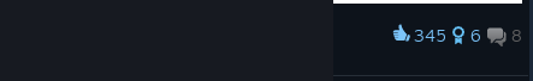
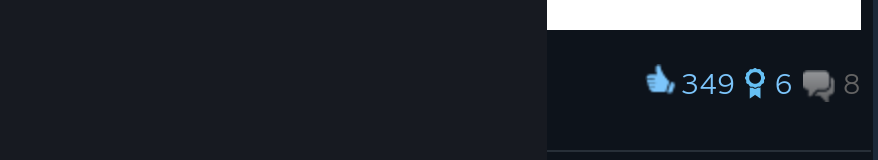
- 345 6 8
+ 349 6 8
